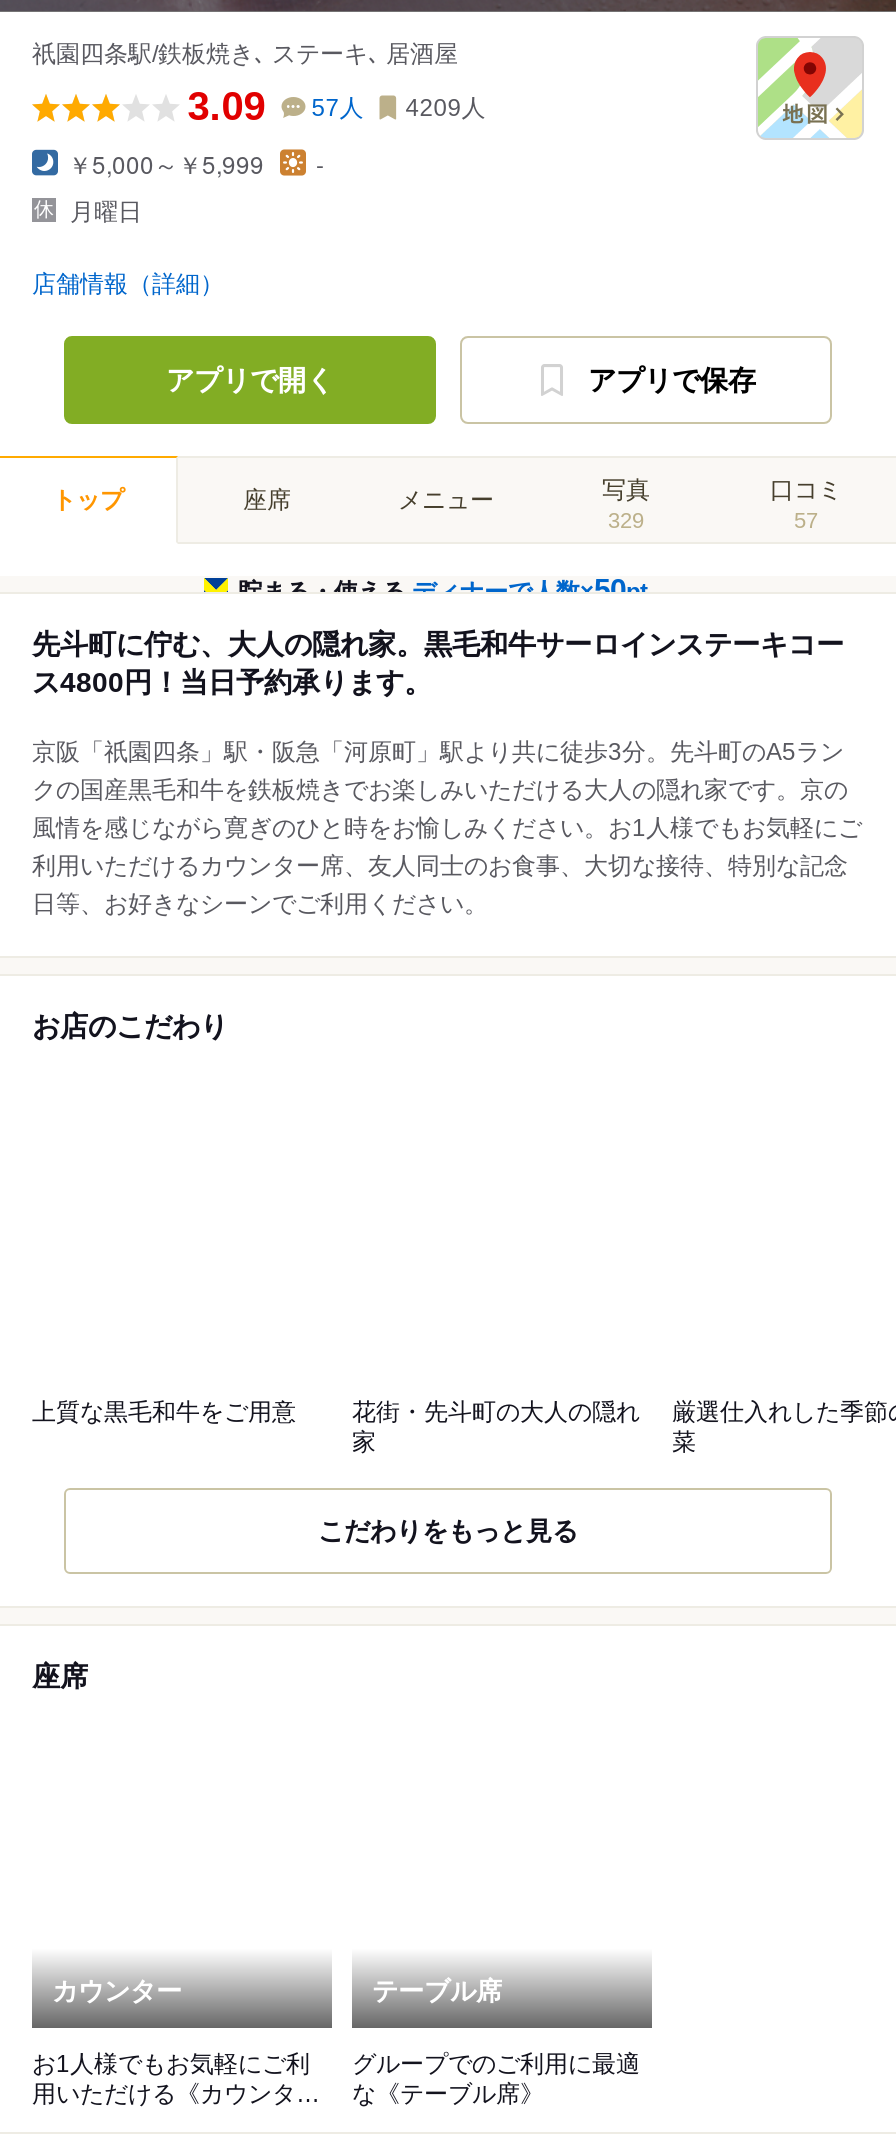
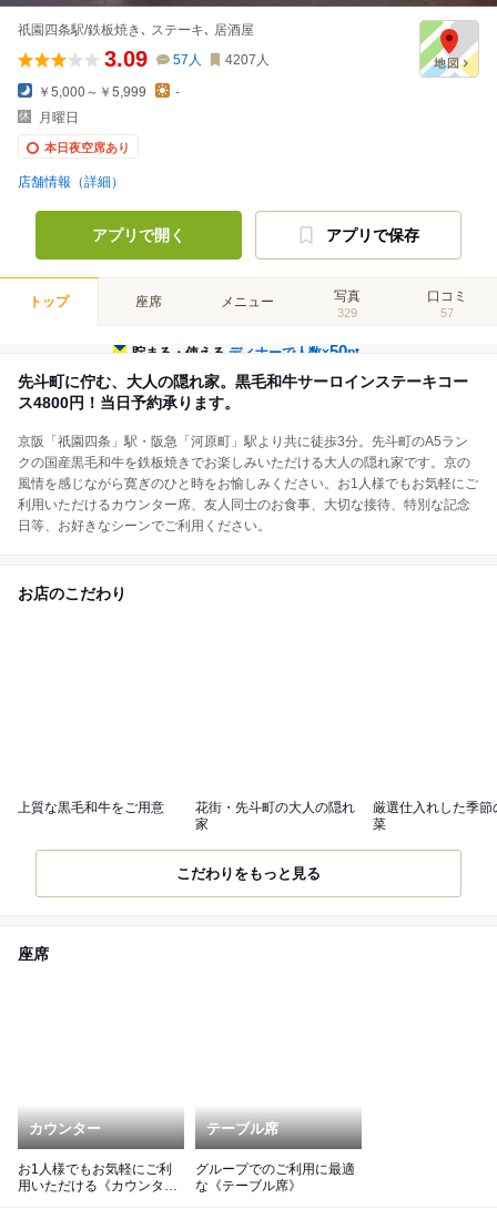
- 3.09 57人 4209人
+ 3.09 57人 4207人

+ 本日夜空席あり
